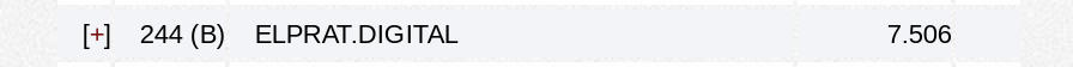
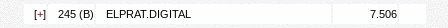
- 244 (B)
+ 245 (B)
